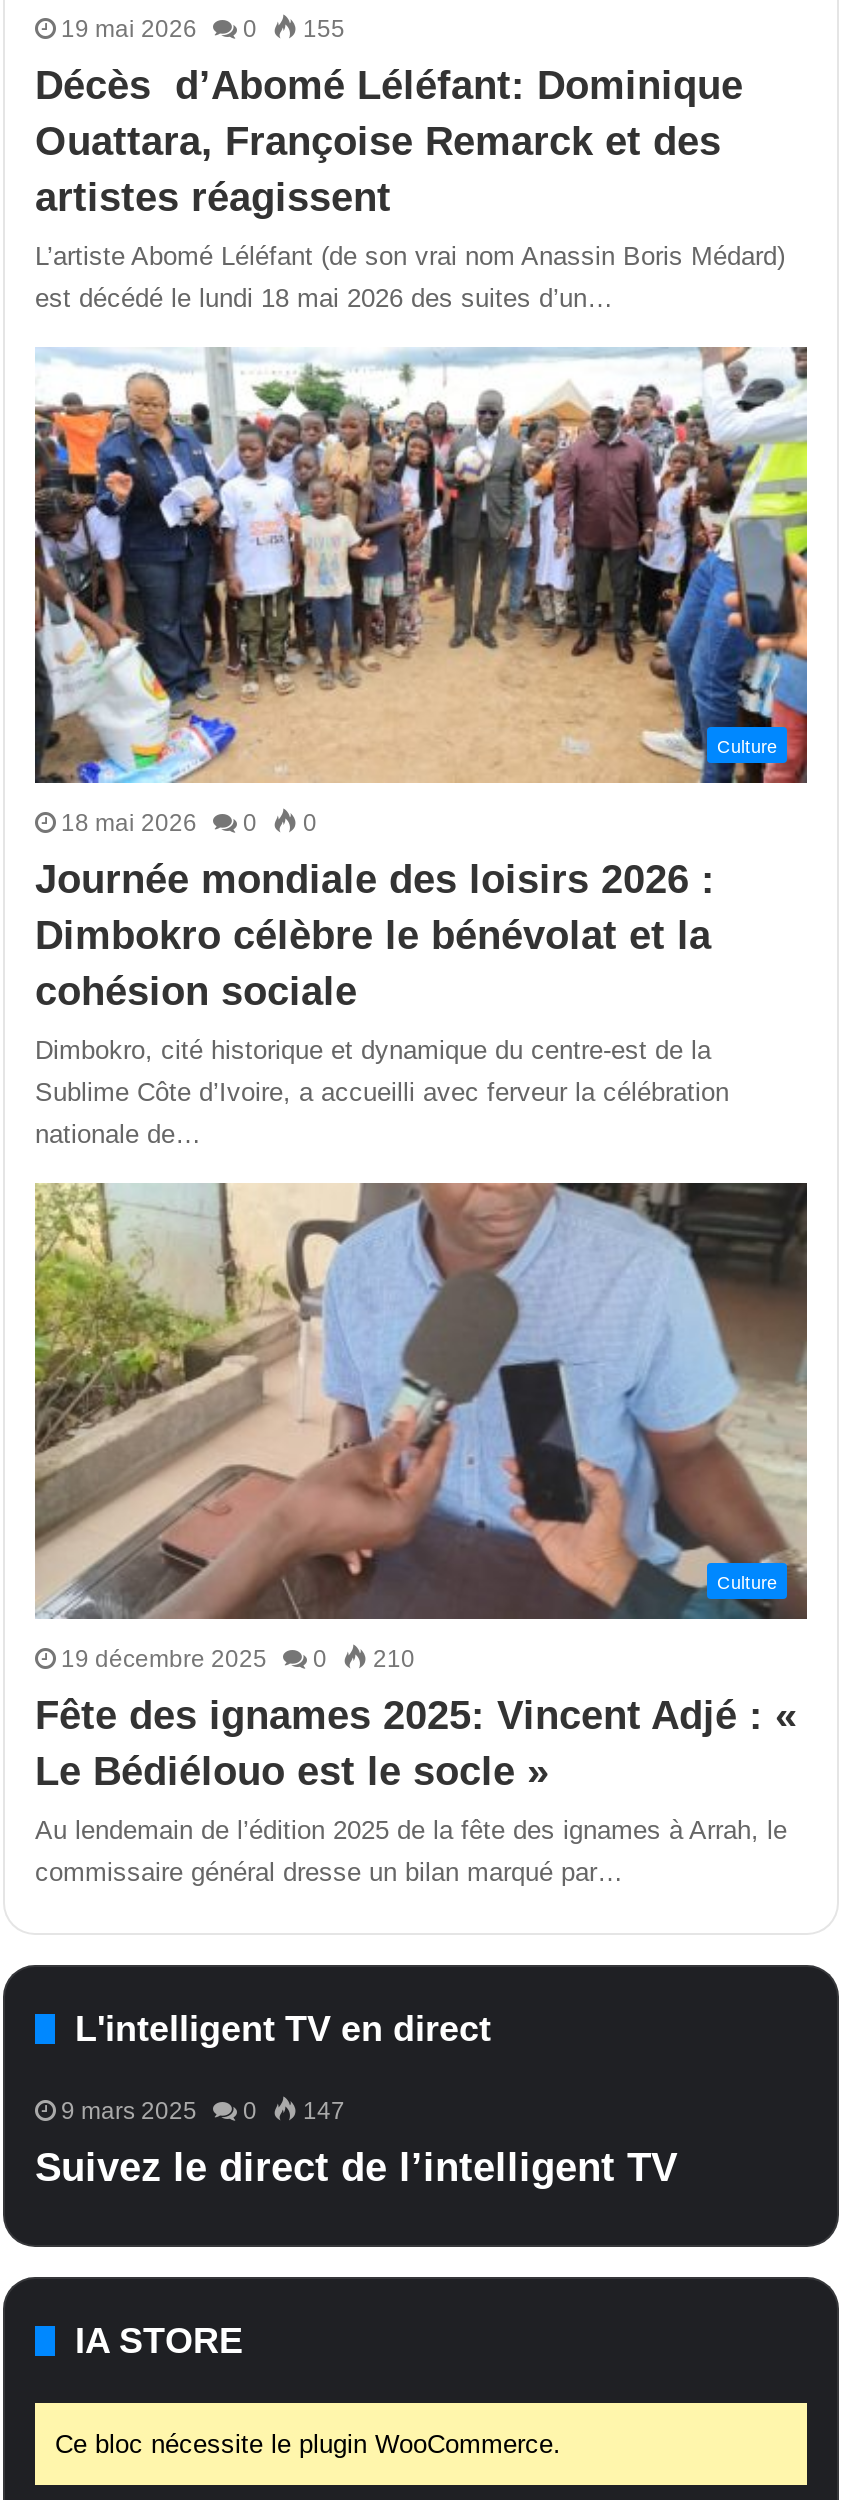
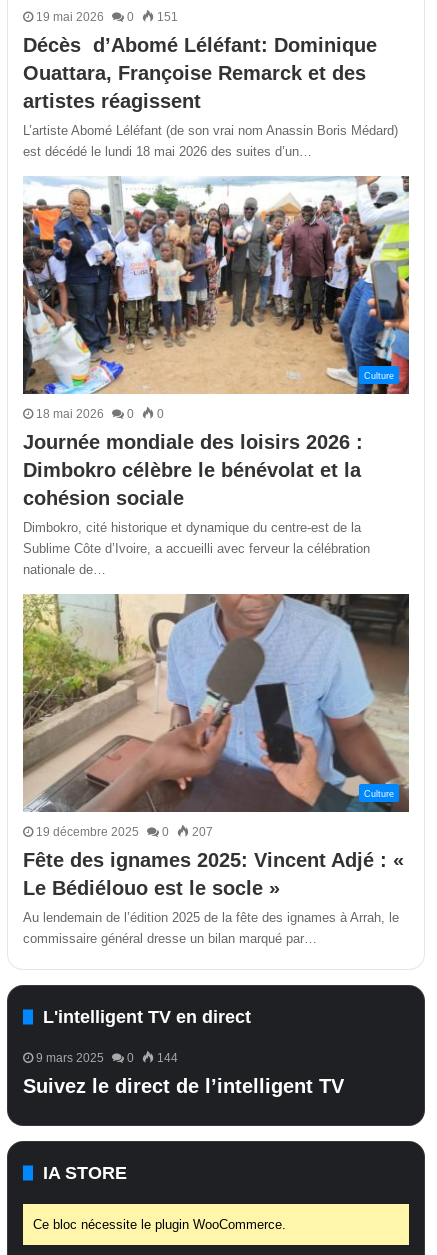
- 19 mai 2026 0 155
+ 19 mai 2026 0 151

- 19 décembre 2025 0 210
+ 19 décembre 2025 0 207

- 9 mars 2025 0 147
+ 9 mars 2025 0 144
